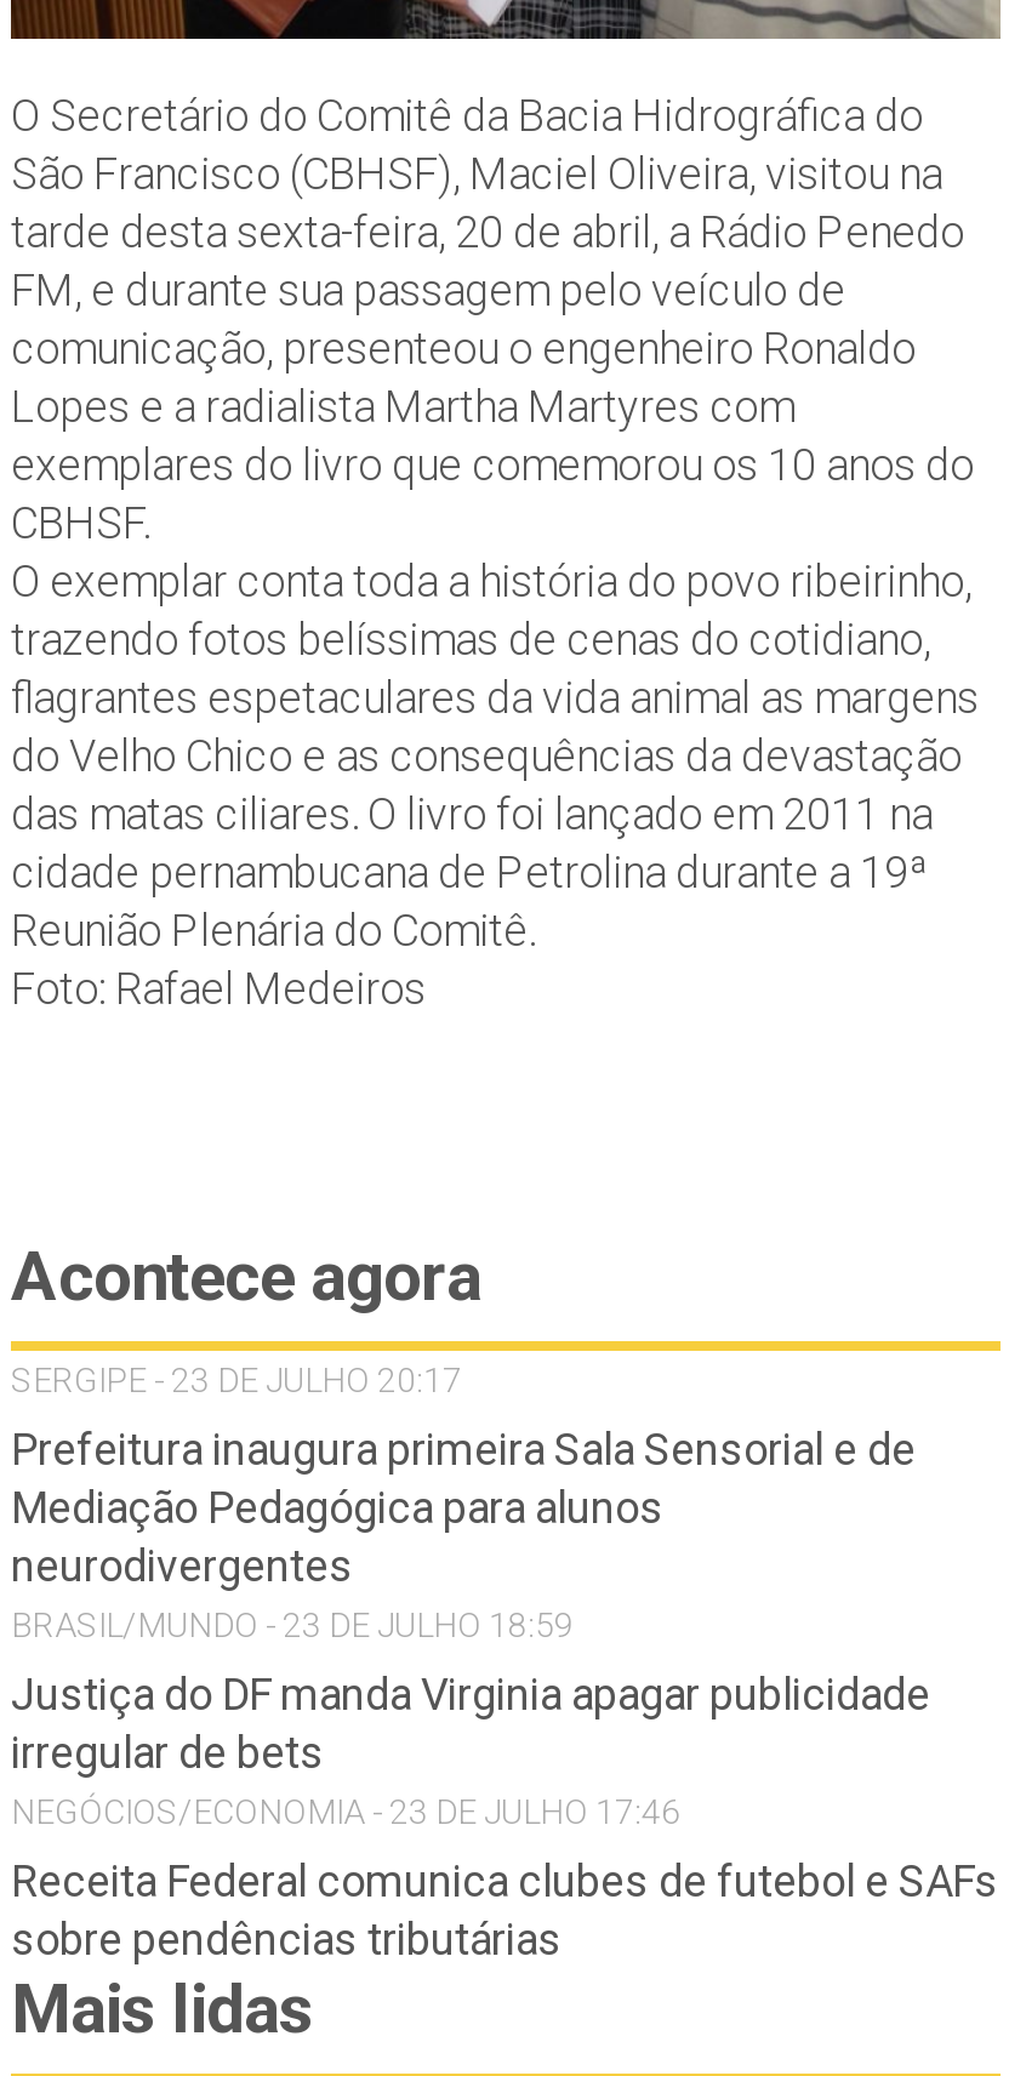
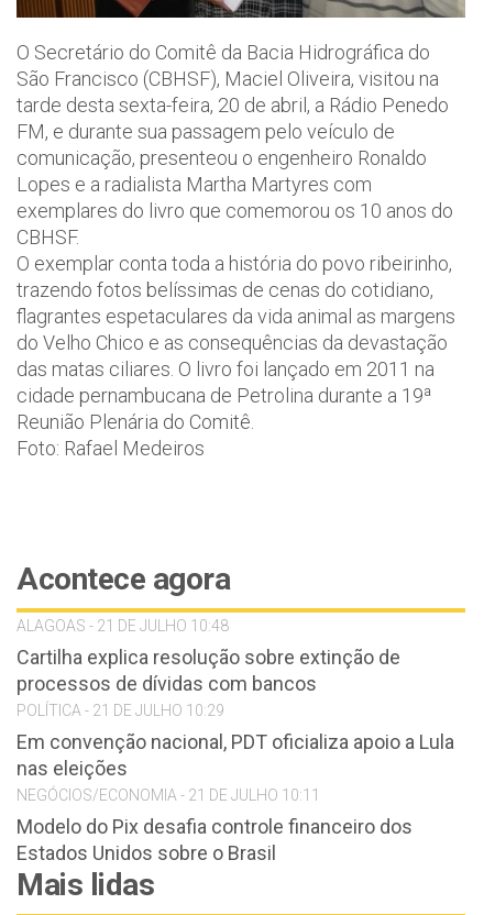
- SERGIPE - 23 DE JULHO 20:17
+ ALAGOAS - 21 DE JULHO 10:48

- Prefeitura inaugura primeira Sala Sensorial e de
- Mediação Pedagógica para alunos
- neurodivergentes
- BRASIL/MUNDO - 23 DE JULHO 18:59
+ Cartilha explica resolução sobre extinção de
+ processos de dívidas com bancos
+ POLÍTICA - 21 DE JULHO 10:29

- Justiça do DF manda Virginia apagar publicidade
- irregular de bets
- NEGÓCIOS/ECONOMIA - 23 DE JULHO 17:46
+ Em convenção nacional, PDT oficializa apoio a Lula
+ nas eleições
+ NEGÓCIOS/ECONOMIA - 21 DE JULHO 10:11

- Receita Federal comunica clubes de futebol e SAFs
- sobre pendências tributárias
+ Modelo do Pix desafia controle financeiro dos
+ Estados Unidos sobre o Brasil
